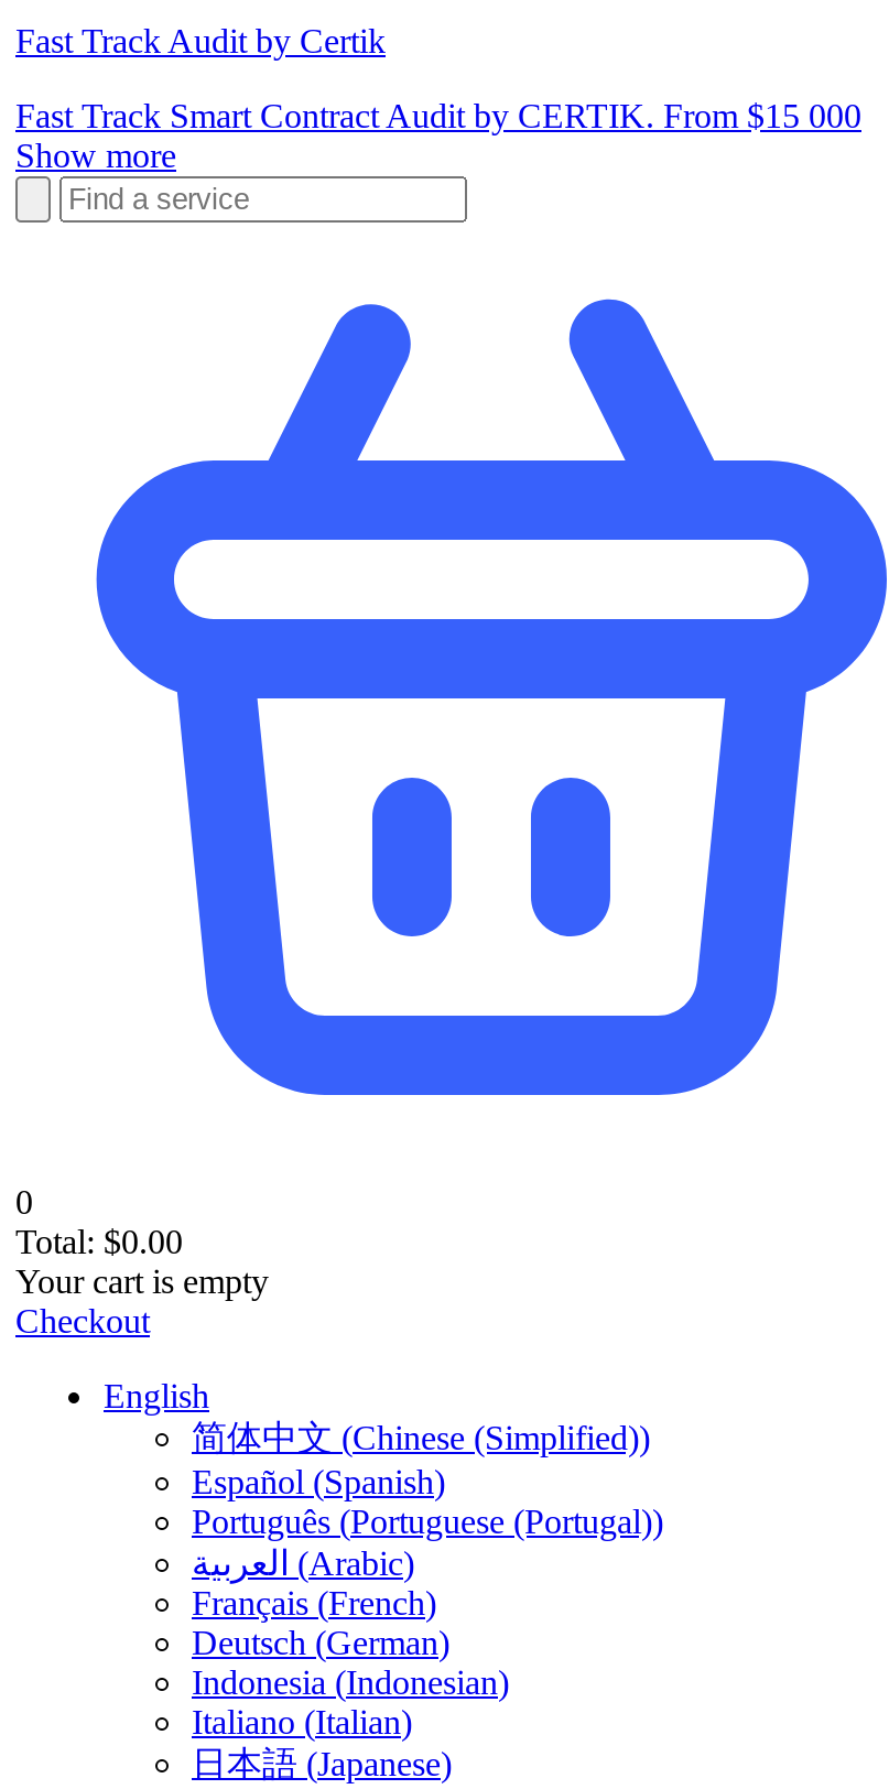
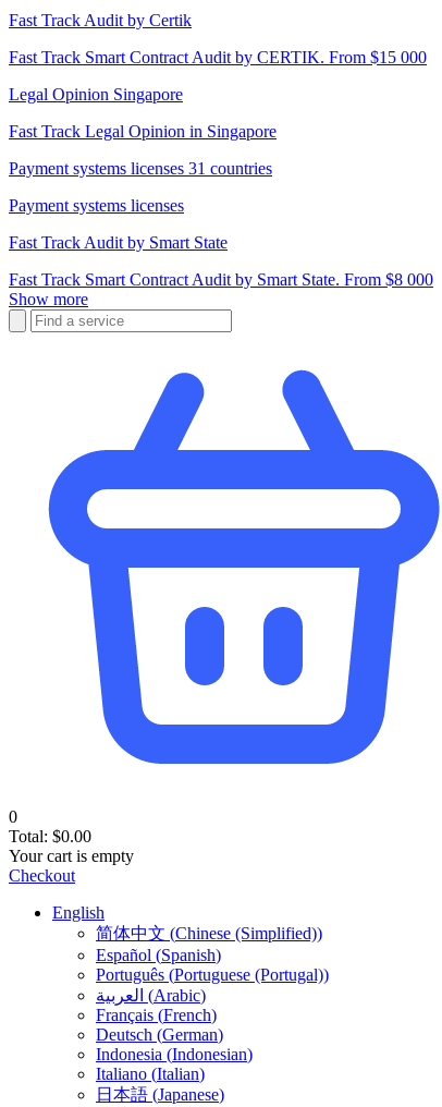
+ Legal Opinion Singapore
+ Fast Track Legal Opinion in Singapore
+ Payment systems licenses 31 countries
+ Payment systems licenses
+ Fast Track Audit by Smart State
+ Fast Track Smart Contract Audit by Smart State. From $8 000
